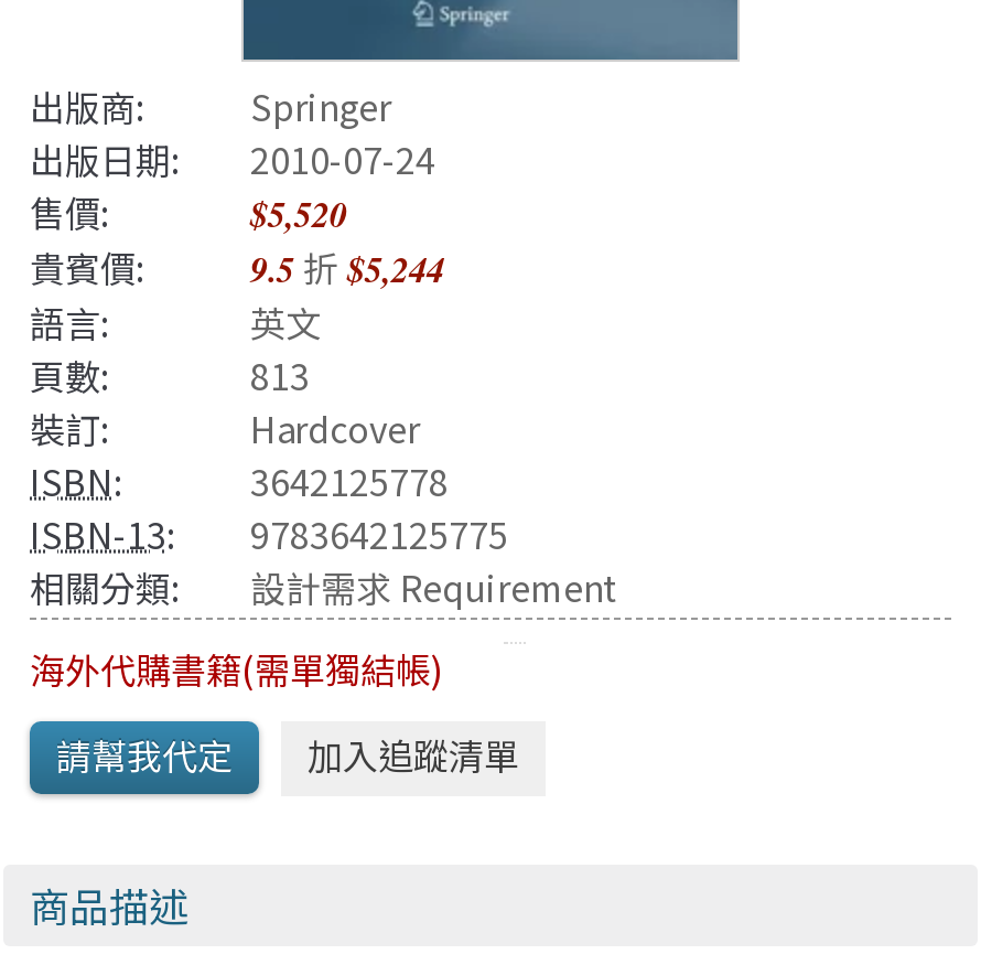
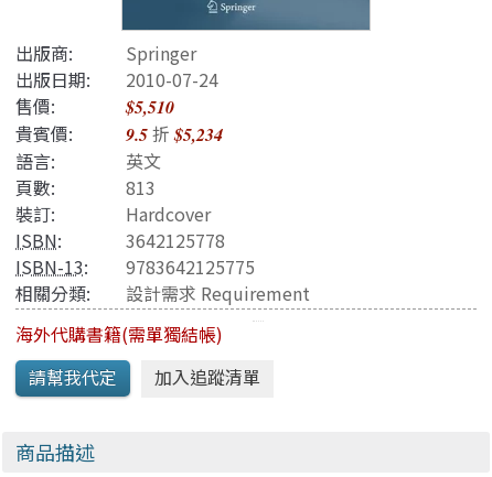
- $5,520
+ $5,510

- 貴賓價: 9.5折$5,244
+ 貴賓價: 9.5折$5,234
